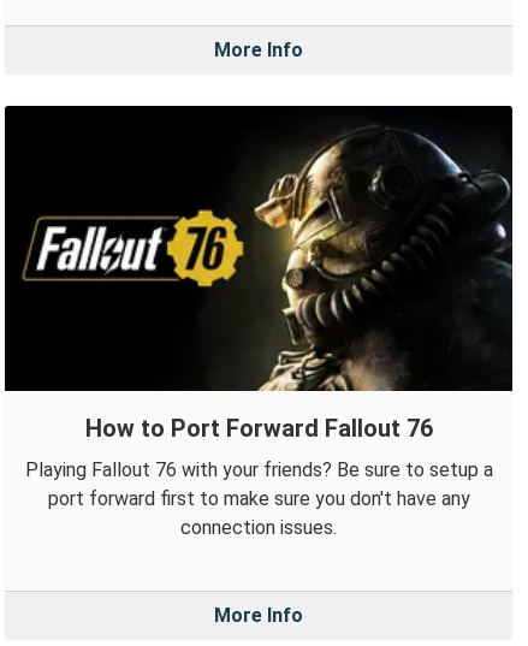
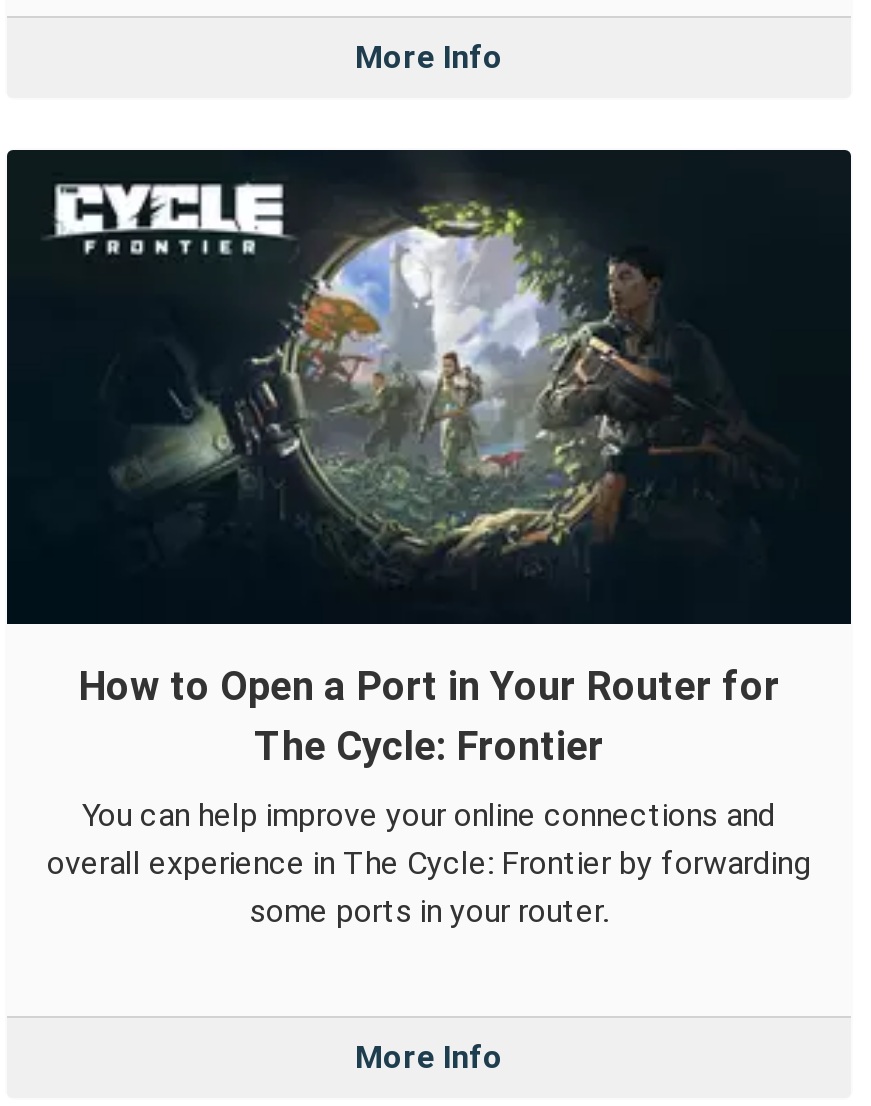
- [image]
- How to Port Forward Fallout 76
+ [image]
+ How to Open a Port in Your Router for
+ The Cycle: Frontier

- Playing Fallout 76 with your friends? Be sure to setup a
- port forward first to make sure you don't have any
- connection issues.
+ You can help improve your online connections and
+ overall experience in The Cycle: Frontier by forwarding
+ some ports in your router.
